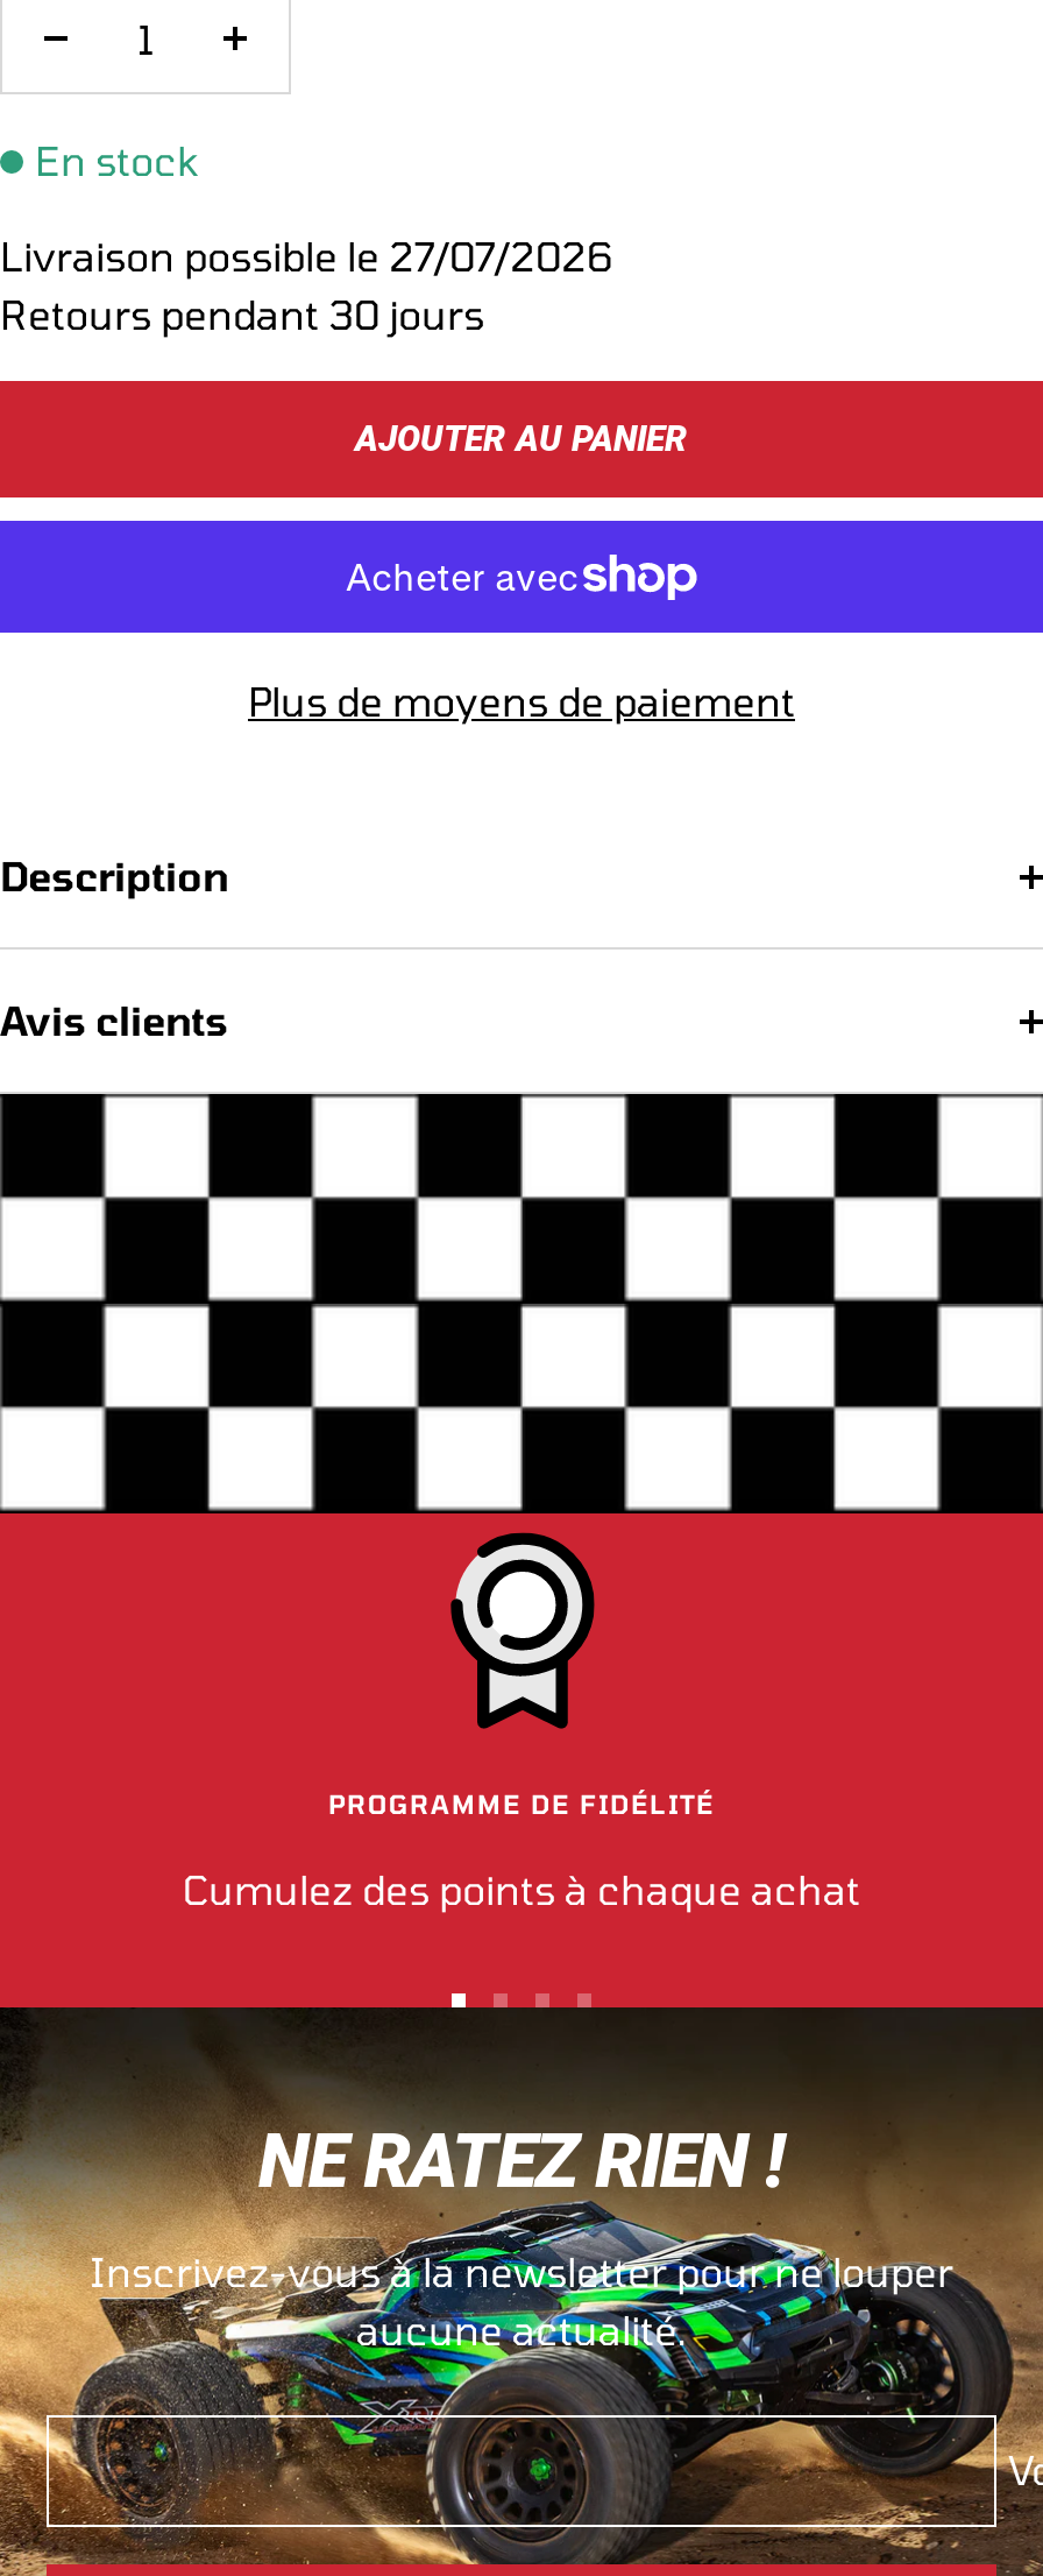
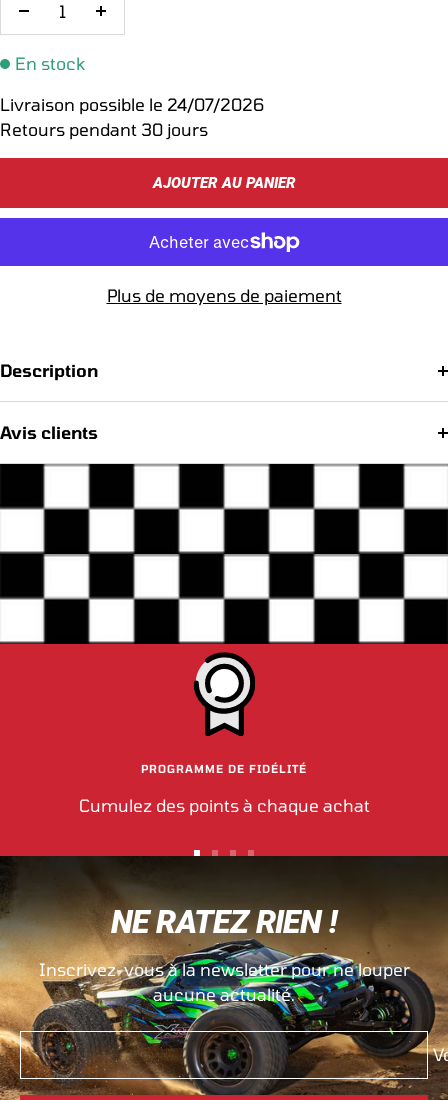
- Livraison possible le 27/07/2026
+ Livraison possible le 24/07/2026
